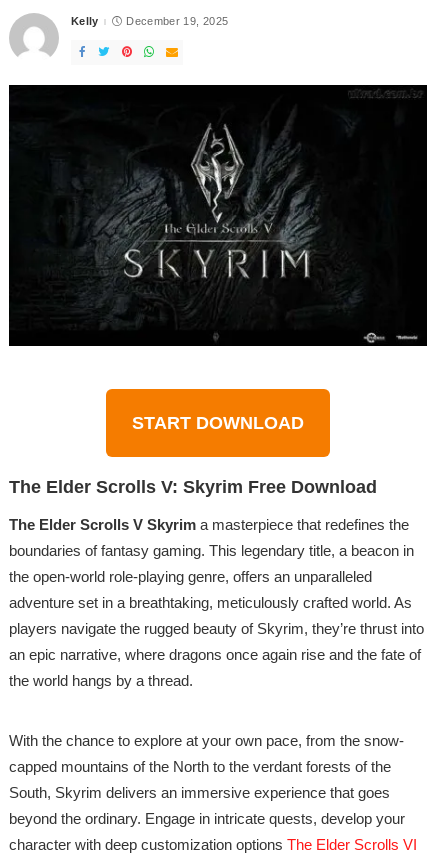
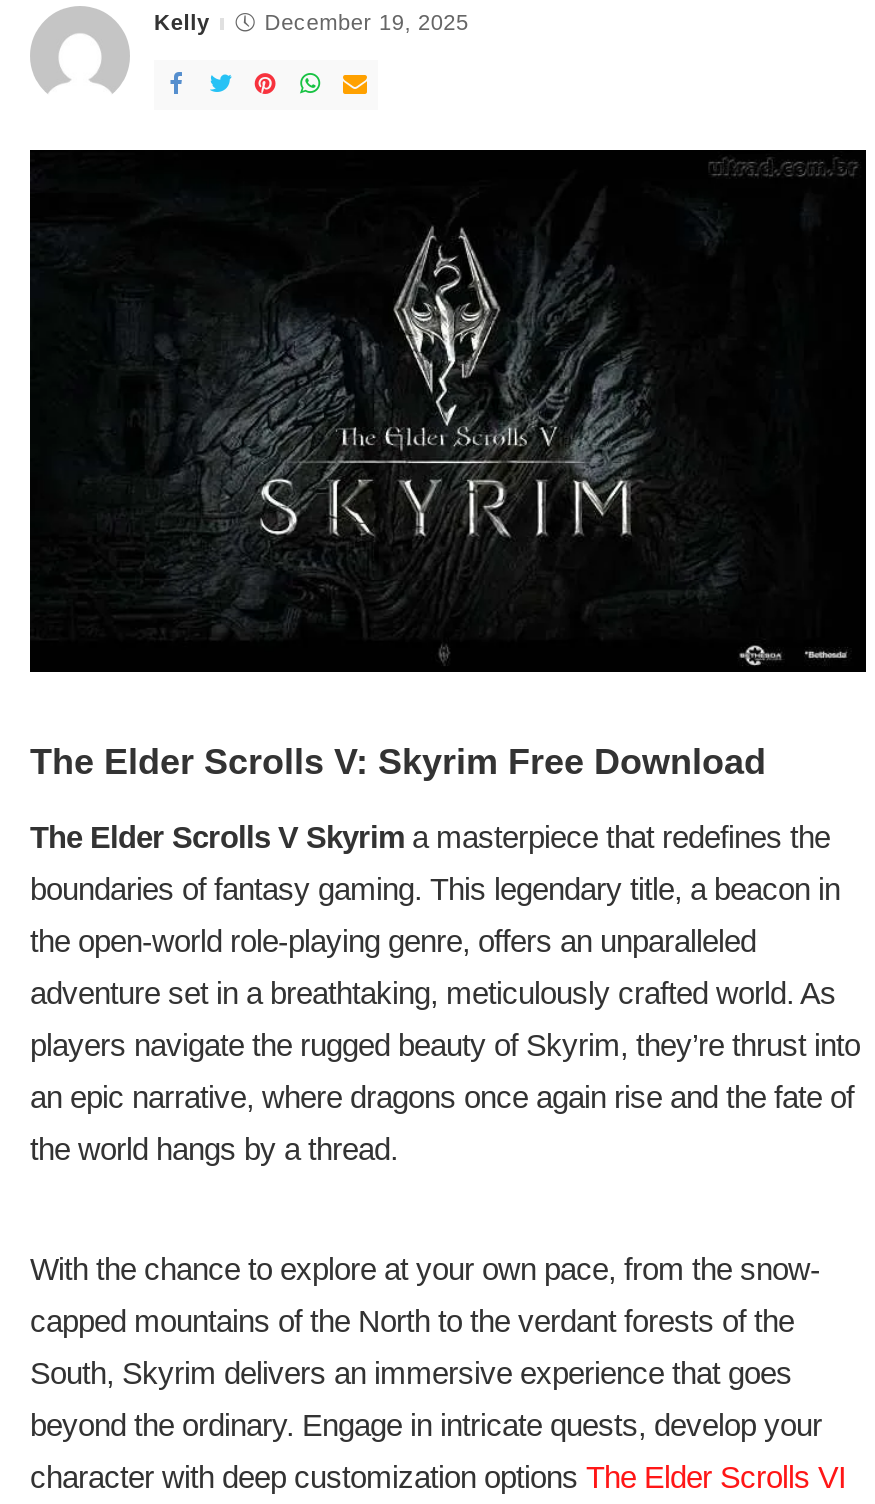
- START DOWNLOAD
